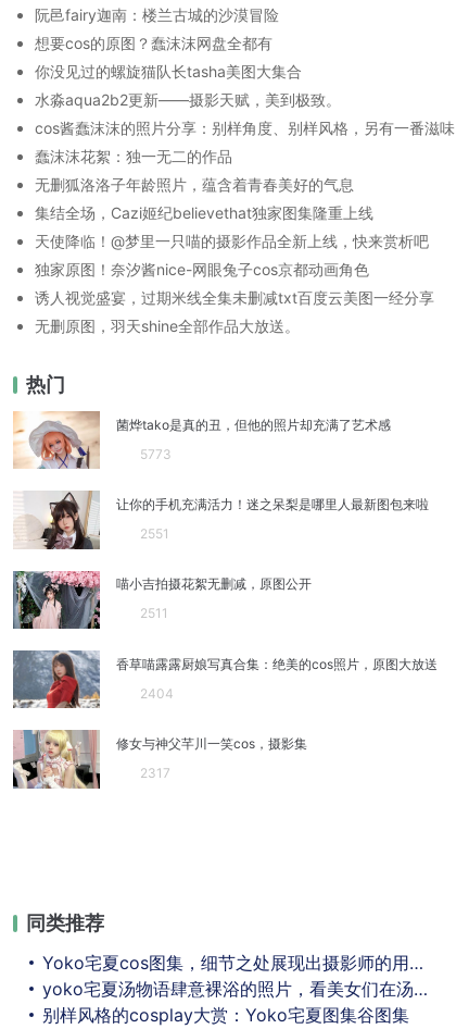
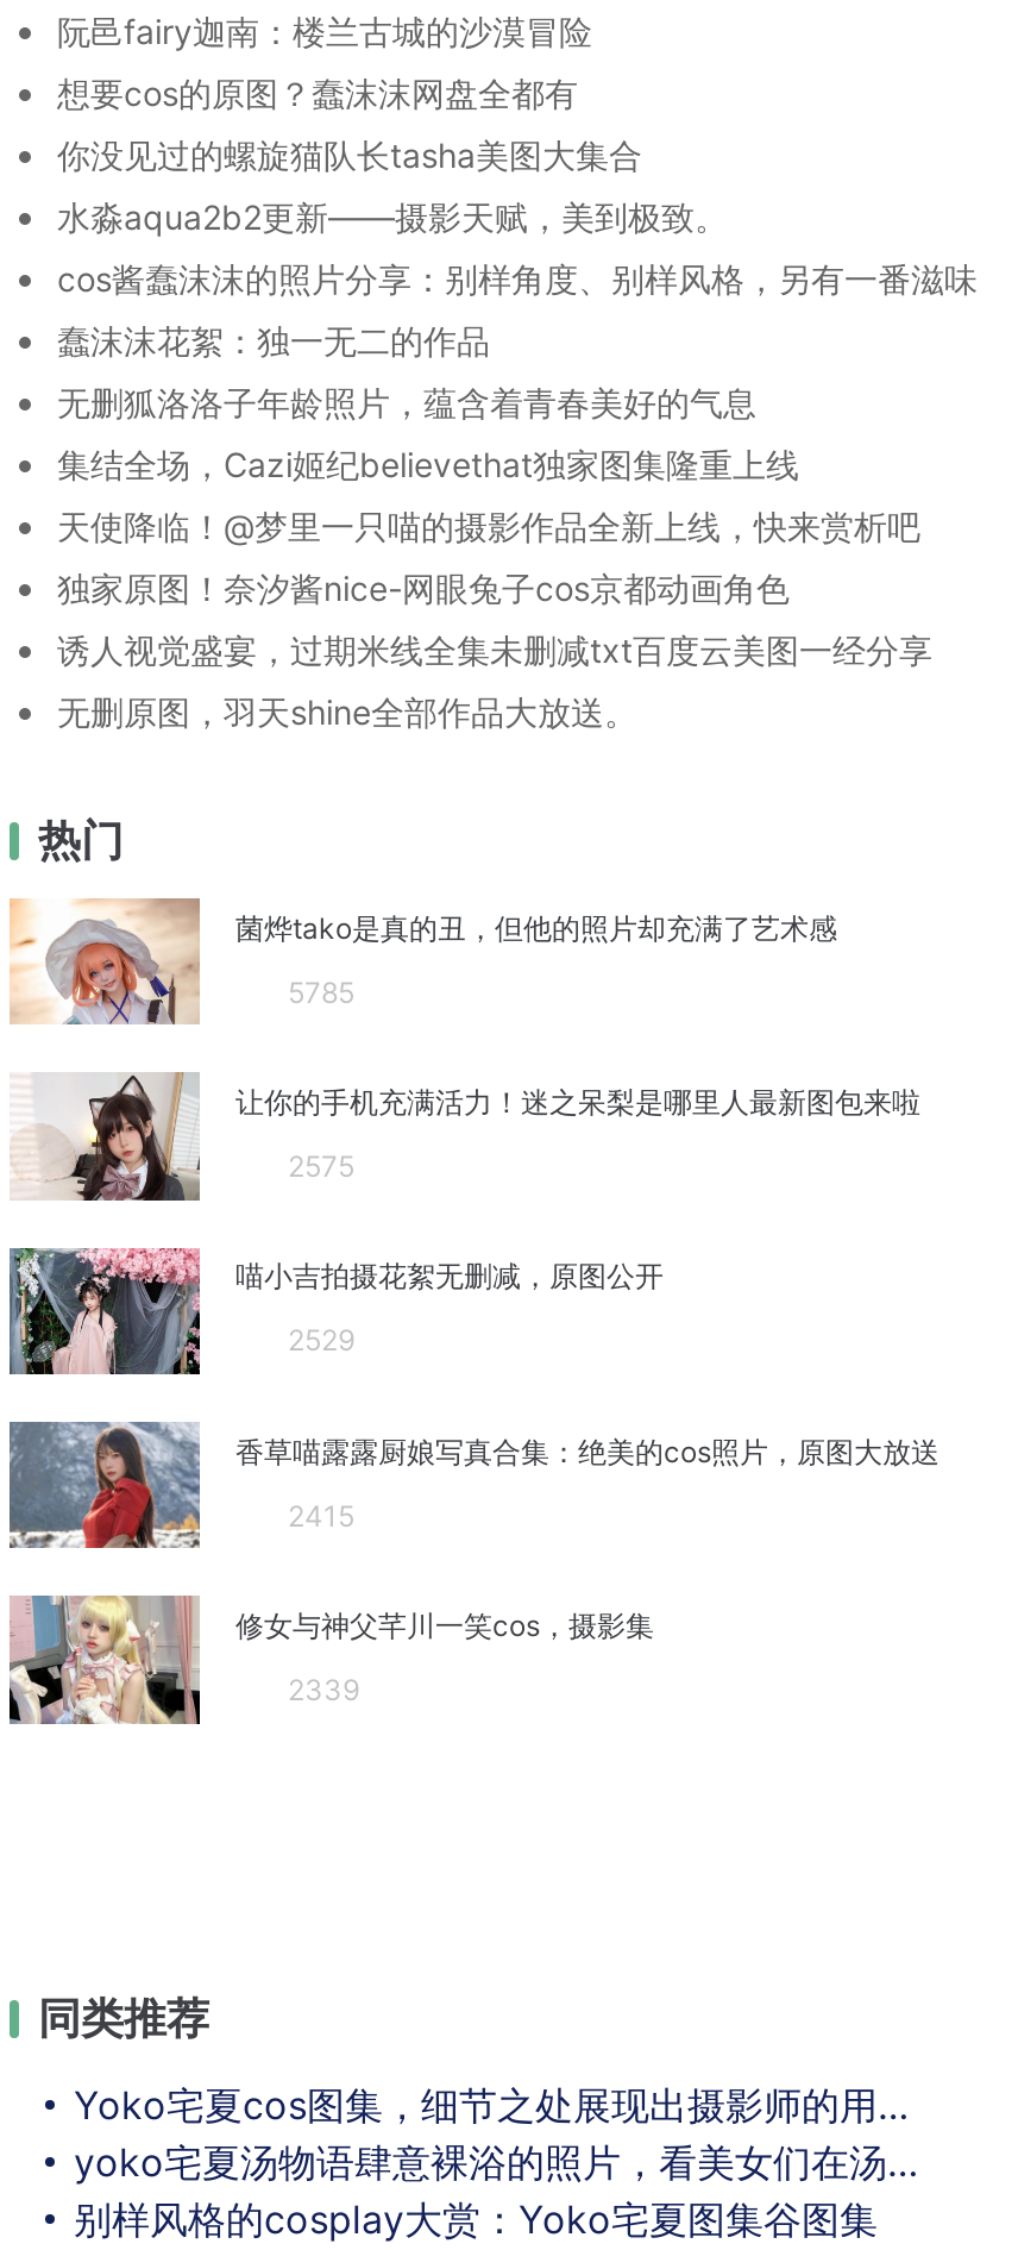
- 5773
+ 5785

- 2551
+ 2575

- 2511
+ 2529

- 2404
+ 2415

- 2317
+ 2339
